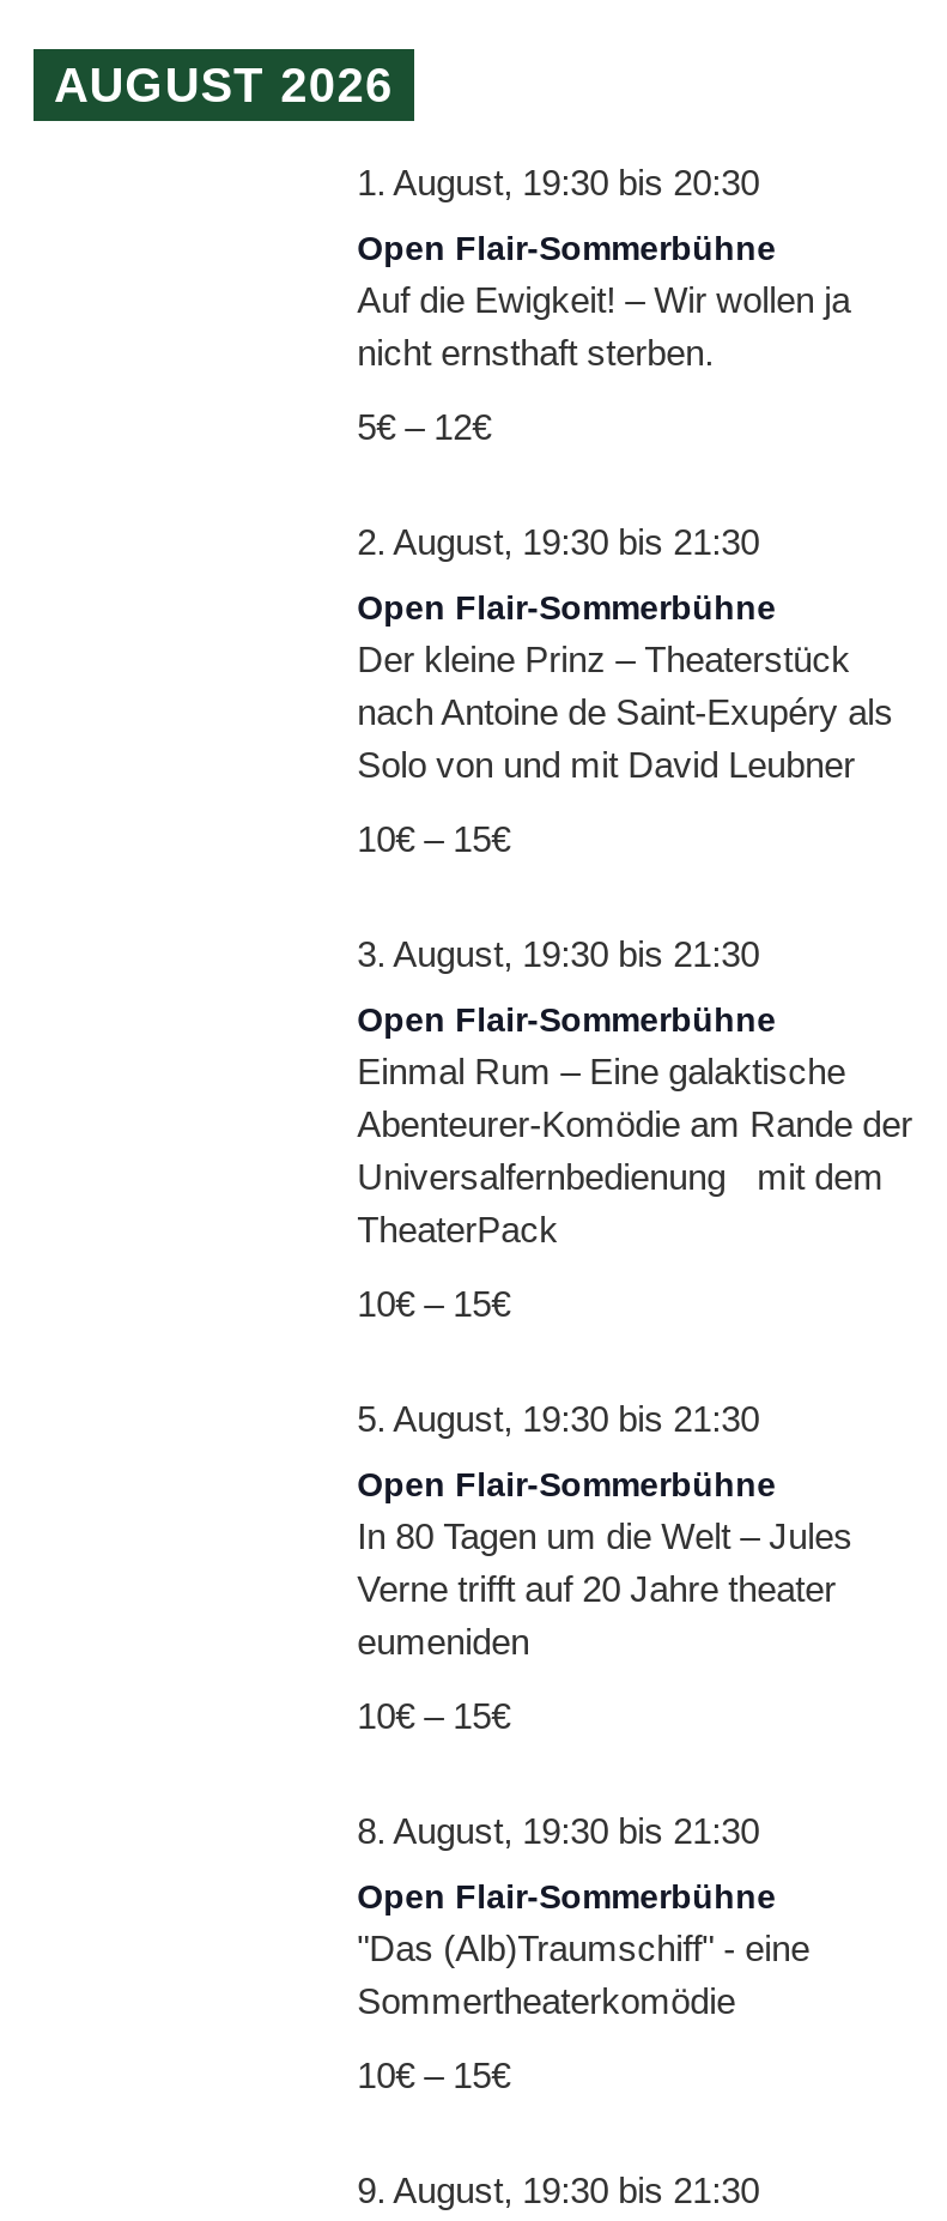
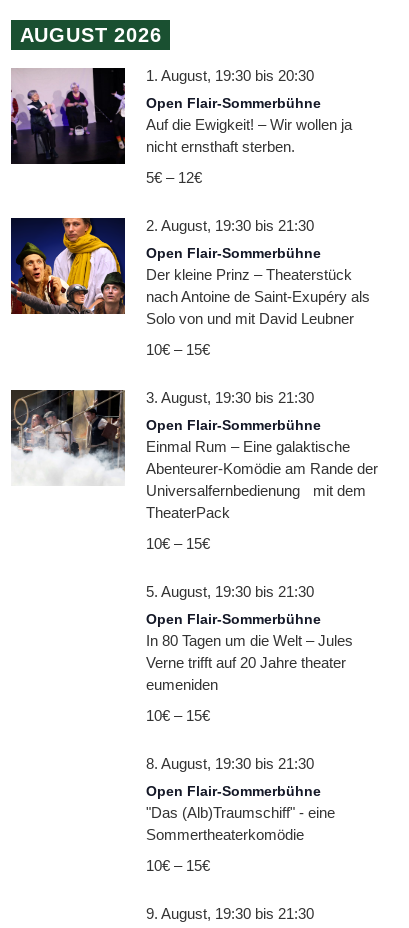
+ [image]

+ [image]

+ [image]
